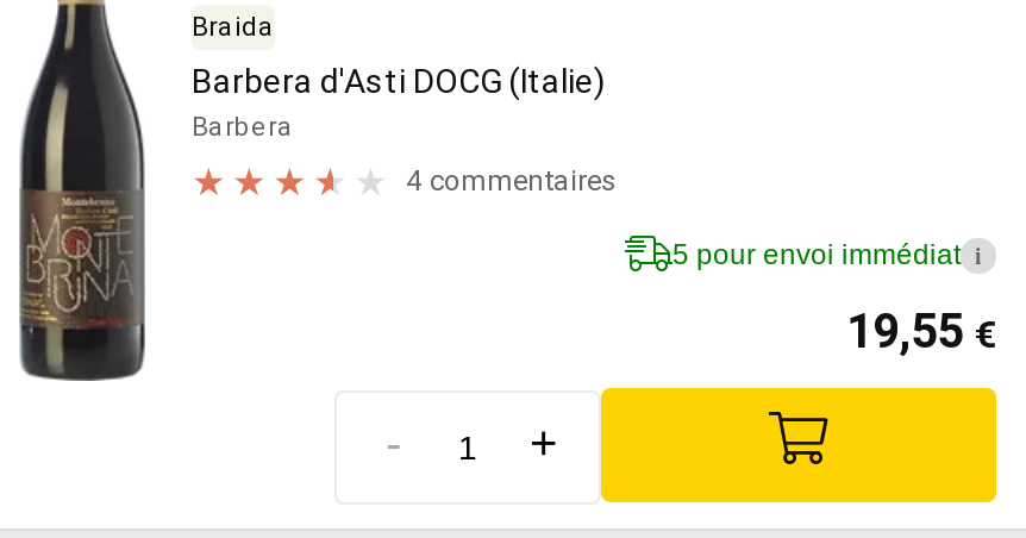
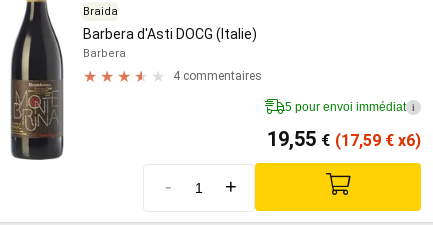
- 19,55 €
+ 19,55 € (17,59 €x6)
